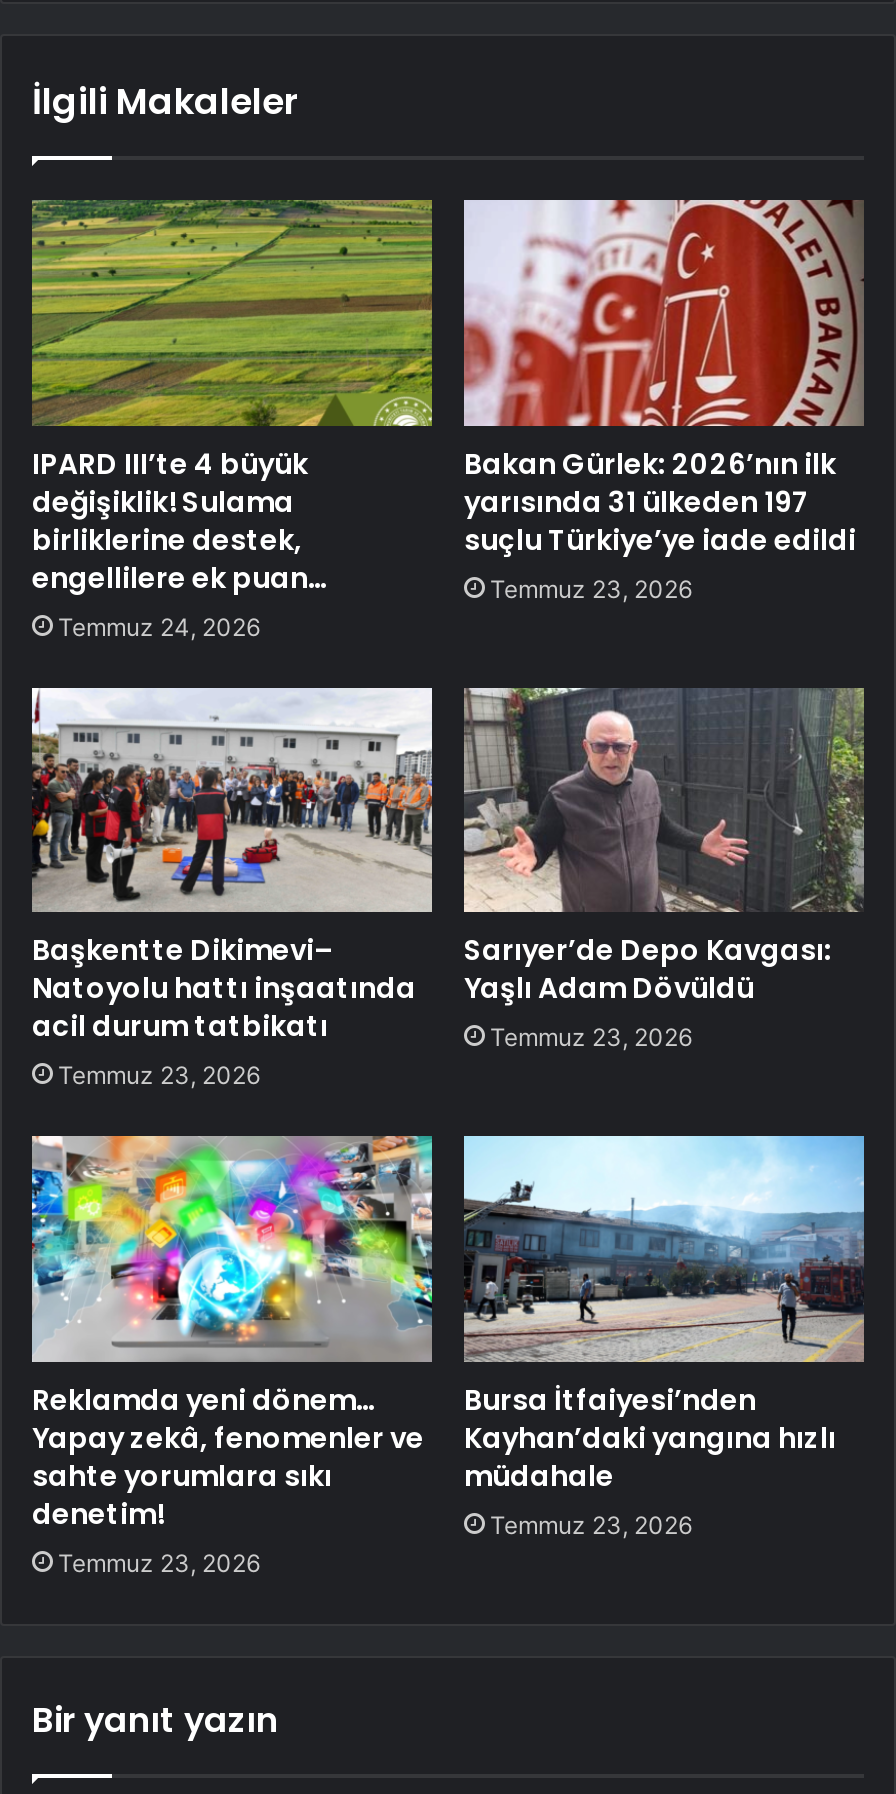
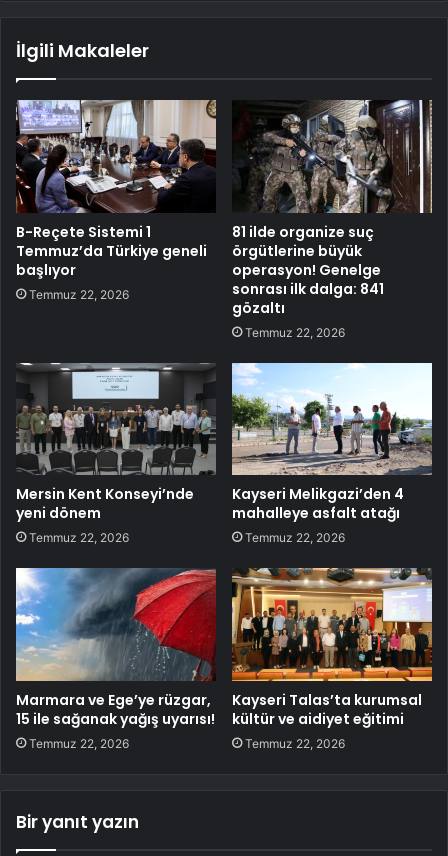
- [image]
- IPARD III’te 4 büyük
- değişiklik! Sulama
- birliklerine destek,
- engellilere ek puan…
- Temmuz 24, 2026
+ [image]
+ B-Reçete Sistemi 1
+ Temmuz’da Türkiye geneli
+ başlıyor
+ Temmuz 22, 2026

- [image]
+ [image]

- Bakan Gürlek: 2026’nın ilk
- yarısında 31 ülkeden 197
- suçlu Türkiye’ye iade edildi
- Temmuz 23, 2026
+ 81 ilde organize suç
+ örgütlerine büyük
+ operasyon! Genelge
+ sonrası ilk dalga: 841
+ gözaltı
+ Temmuz 22, 2026

- [image]
+ [image]

- [image]
+ [image]

- Başkentte Dikimevi–
- Natoyolu hattı inşaatında
- acil durum tatbikatı
- Temmuz 23, 2026
+ Mersin Kent Konseyi’nde
+ yeni dönem
+ Temmuz 22, 2026

- Sarıyer’de Depo Kavgası:
- Yaşlı Adam Dövüldü
- Temmuz 23, 2026
+ Kayseri Melikgazi’den 4
+ mahalleye asfalt atağı
+ Temmuz 22, 2026

- [image]
- Reklamda yeni dönem…
- Yapay zekâ, fenomenler ve
- sahte yorumlara sıkı
- denetim!
- Temmuz 23, 2026
+ [image]
+ Marmara ve Ege’ye rüzgar,
+ 15 ile sağanak yağış uyarısı!
+ Temmuz 22, 2026

- [image]
- Bursa İtfaiyesi’nden
- Kayhan’daki yangına hızlı
- müdahale
- Temmuz 23, 2026
+ [image]
+ Kayseri Talas’ta kurumsal
+ kültür ve aidiyet eğitimi
+ Temmuz 22, 2026
